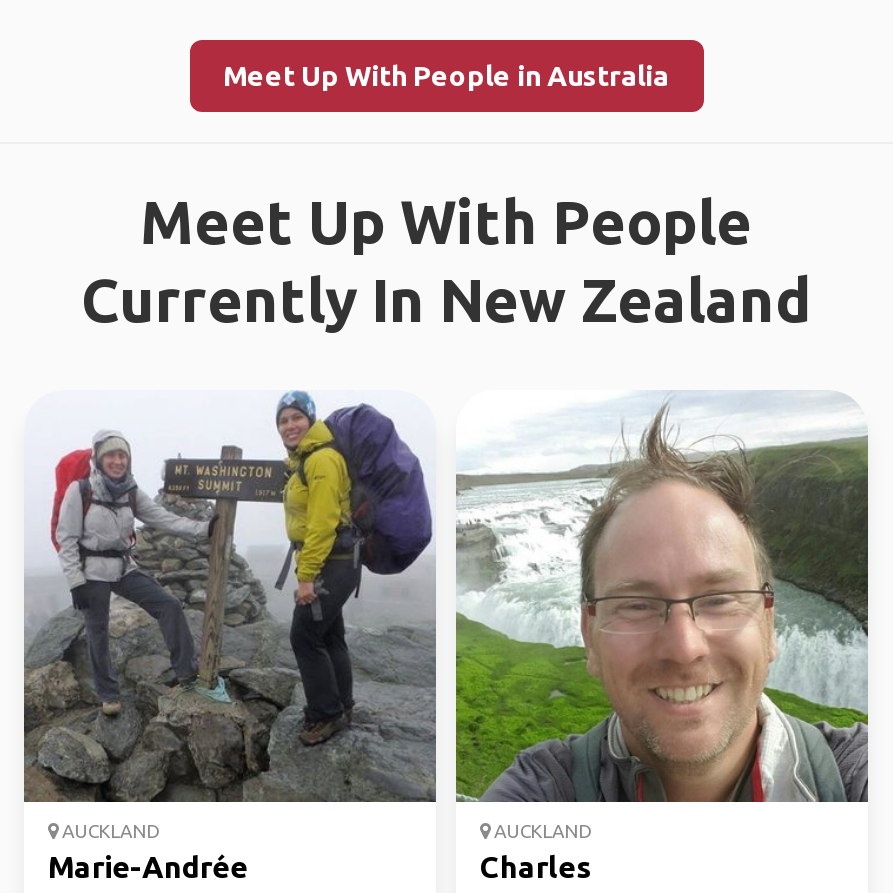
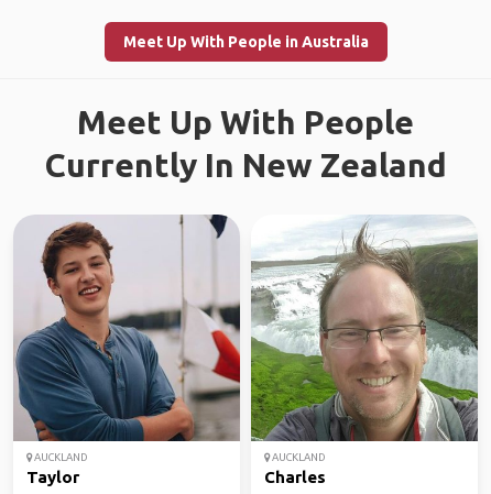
- [image]
- Marie-Andrée
+ [image]
+ Taylor
